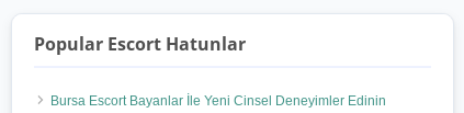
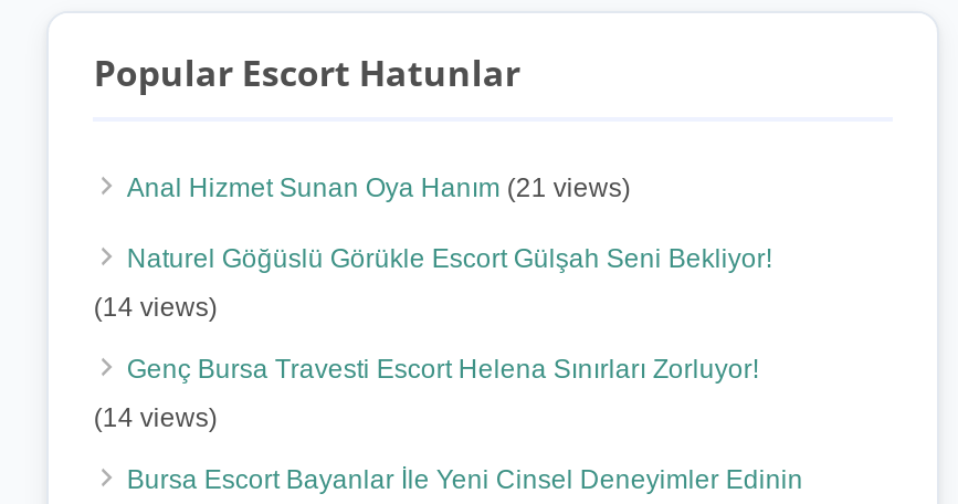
+ Anal Hizmet Sunan Oya Hanım (21 views)
+ Naturel Göğüslü Görükle Escort Gülşah Seni Bekliyor!
+ (14 views)
+ Genç Bursa Travesti Escort Helena Sınırları Zorluyor!
+ (14 views)
